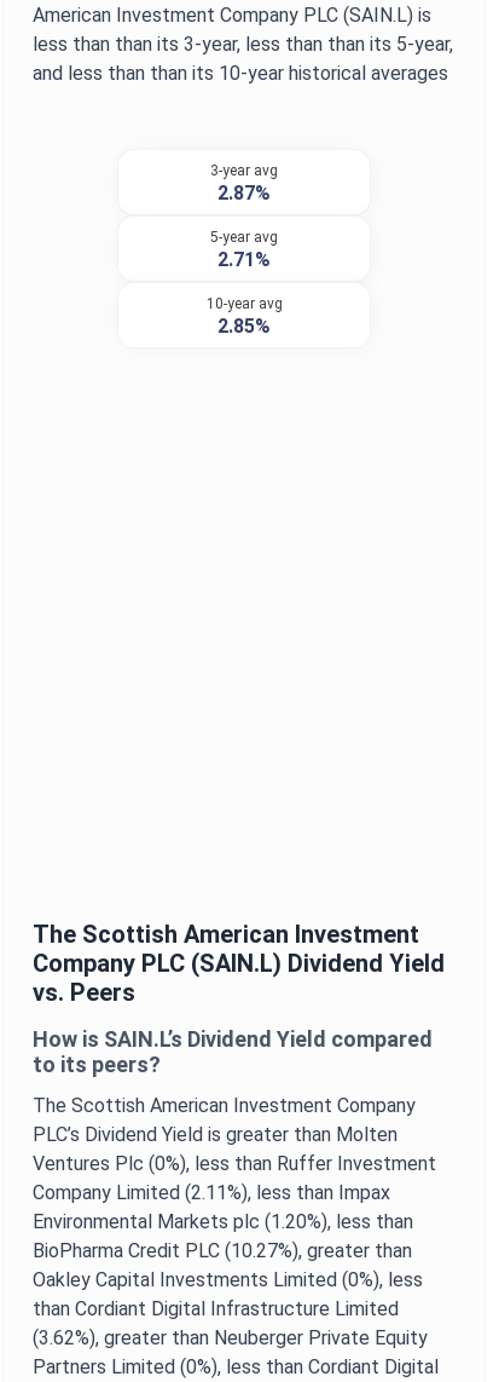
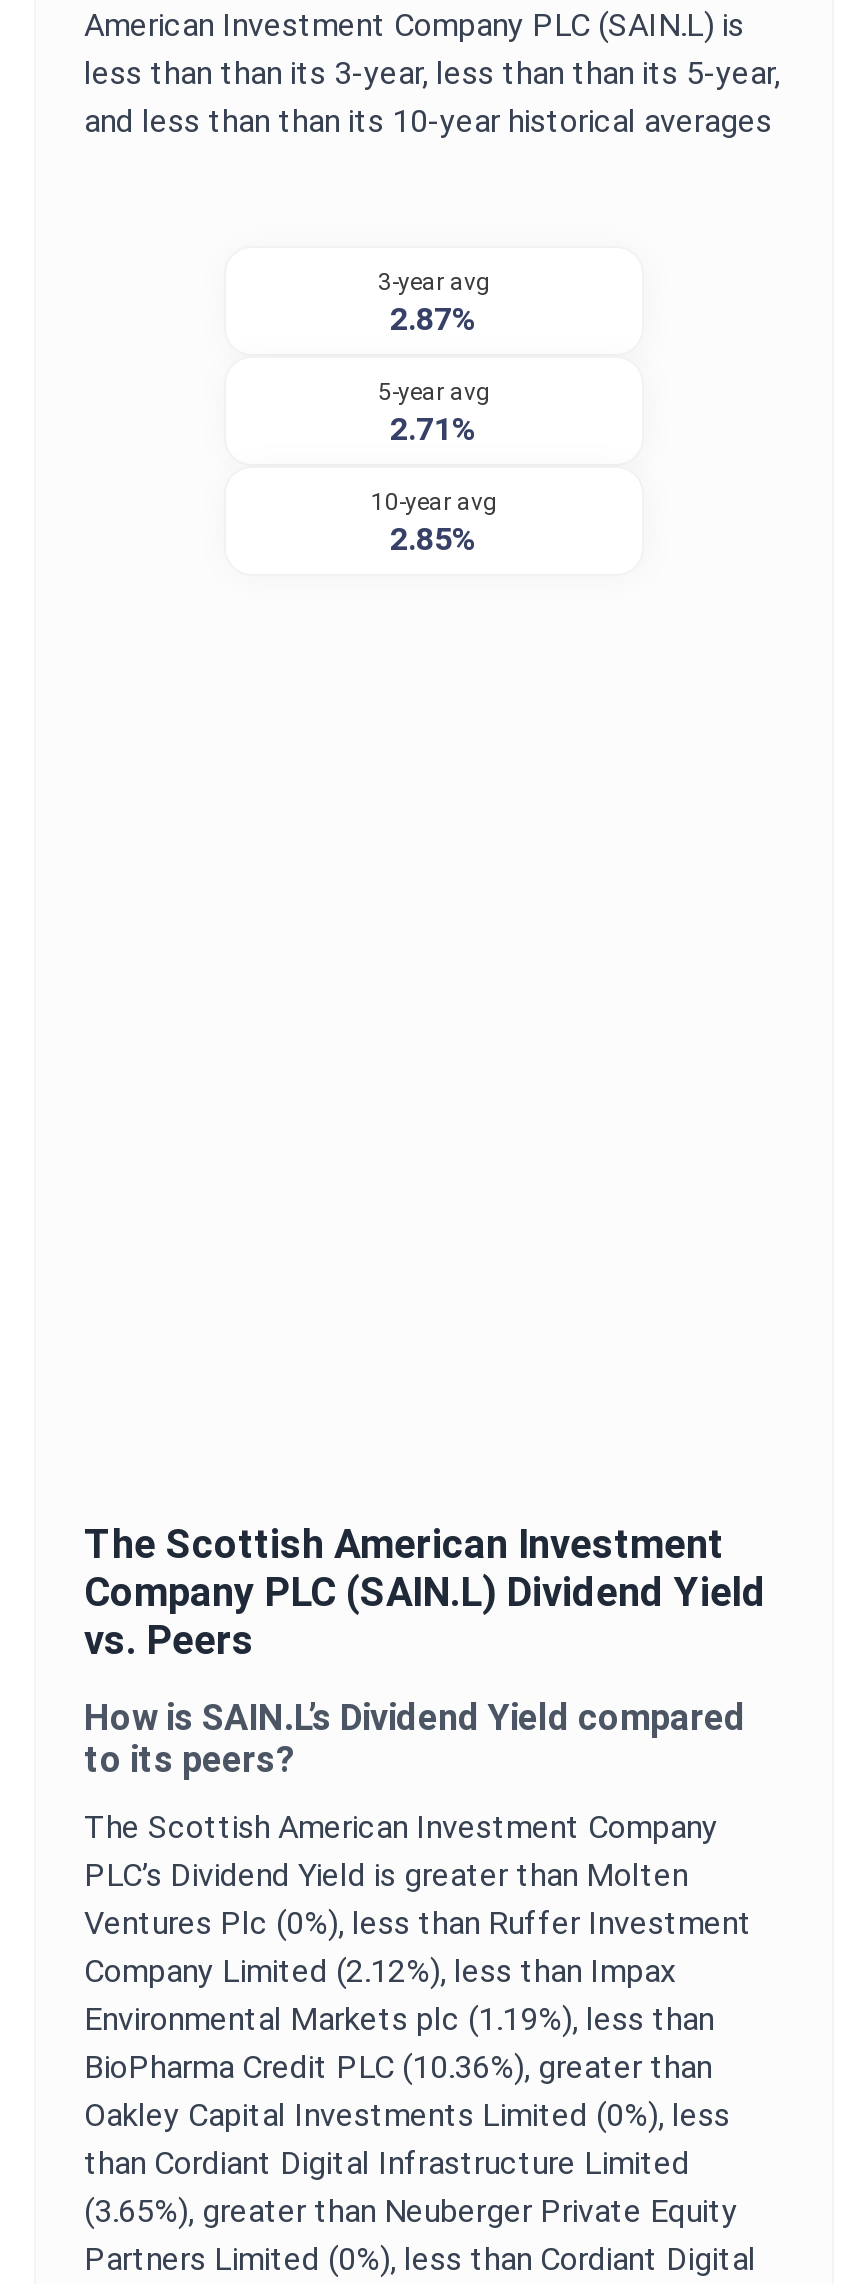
- Company Limited (2.11%), less than Impax
+ Company Limited (2.12%), less than Impax

- Environmental Markets plc (1.20%), less than
+ Environmental Markets plc (1.19%), less than

- BioPharma Credit PLC (10.27%), greater than
+ BioPharma Credit PLC (10.36%), greater than

- (3.62%), greater than Neuberger Private Equity
+ (3.65%), greater than Neuberger Private Equity
